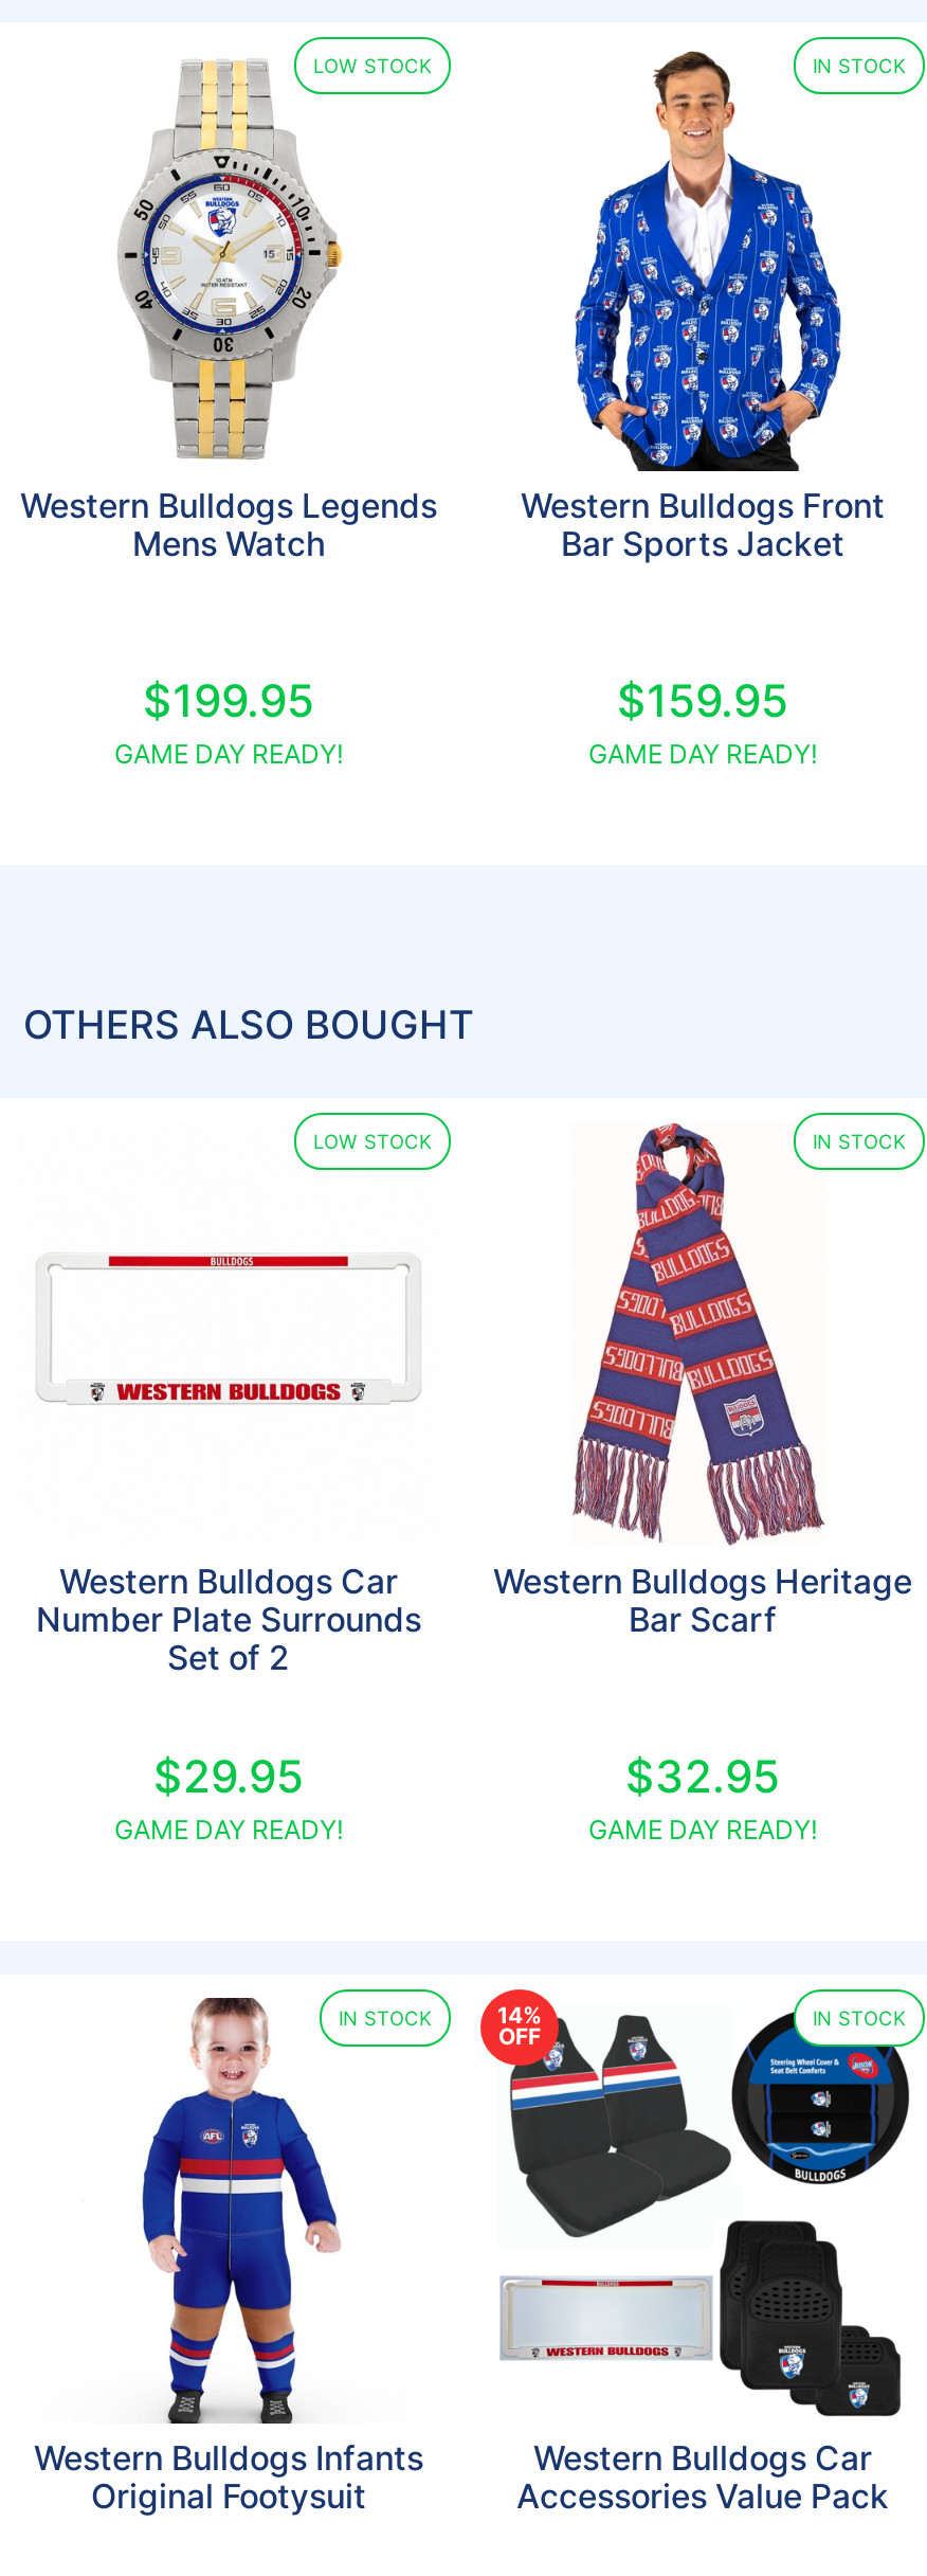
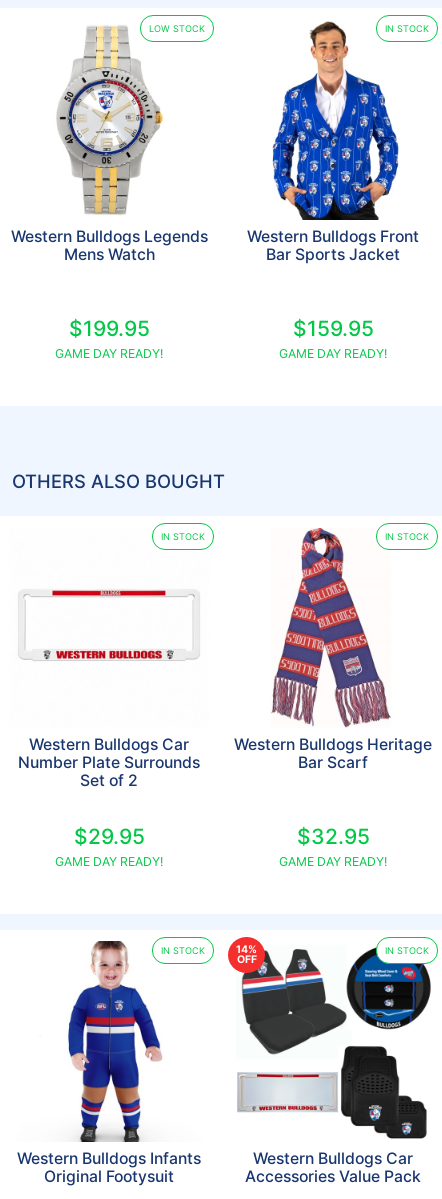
- LOW STOCK
+ IN STOCK
